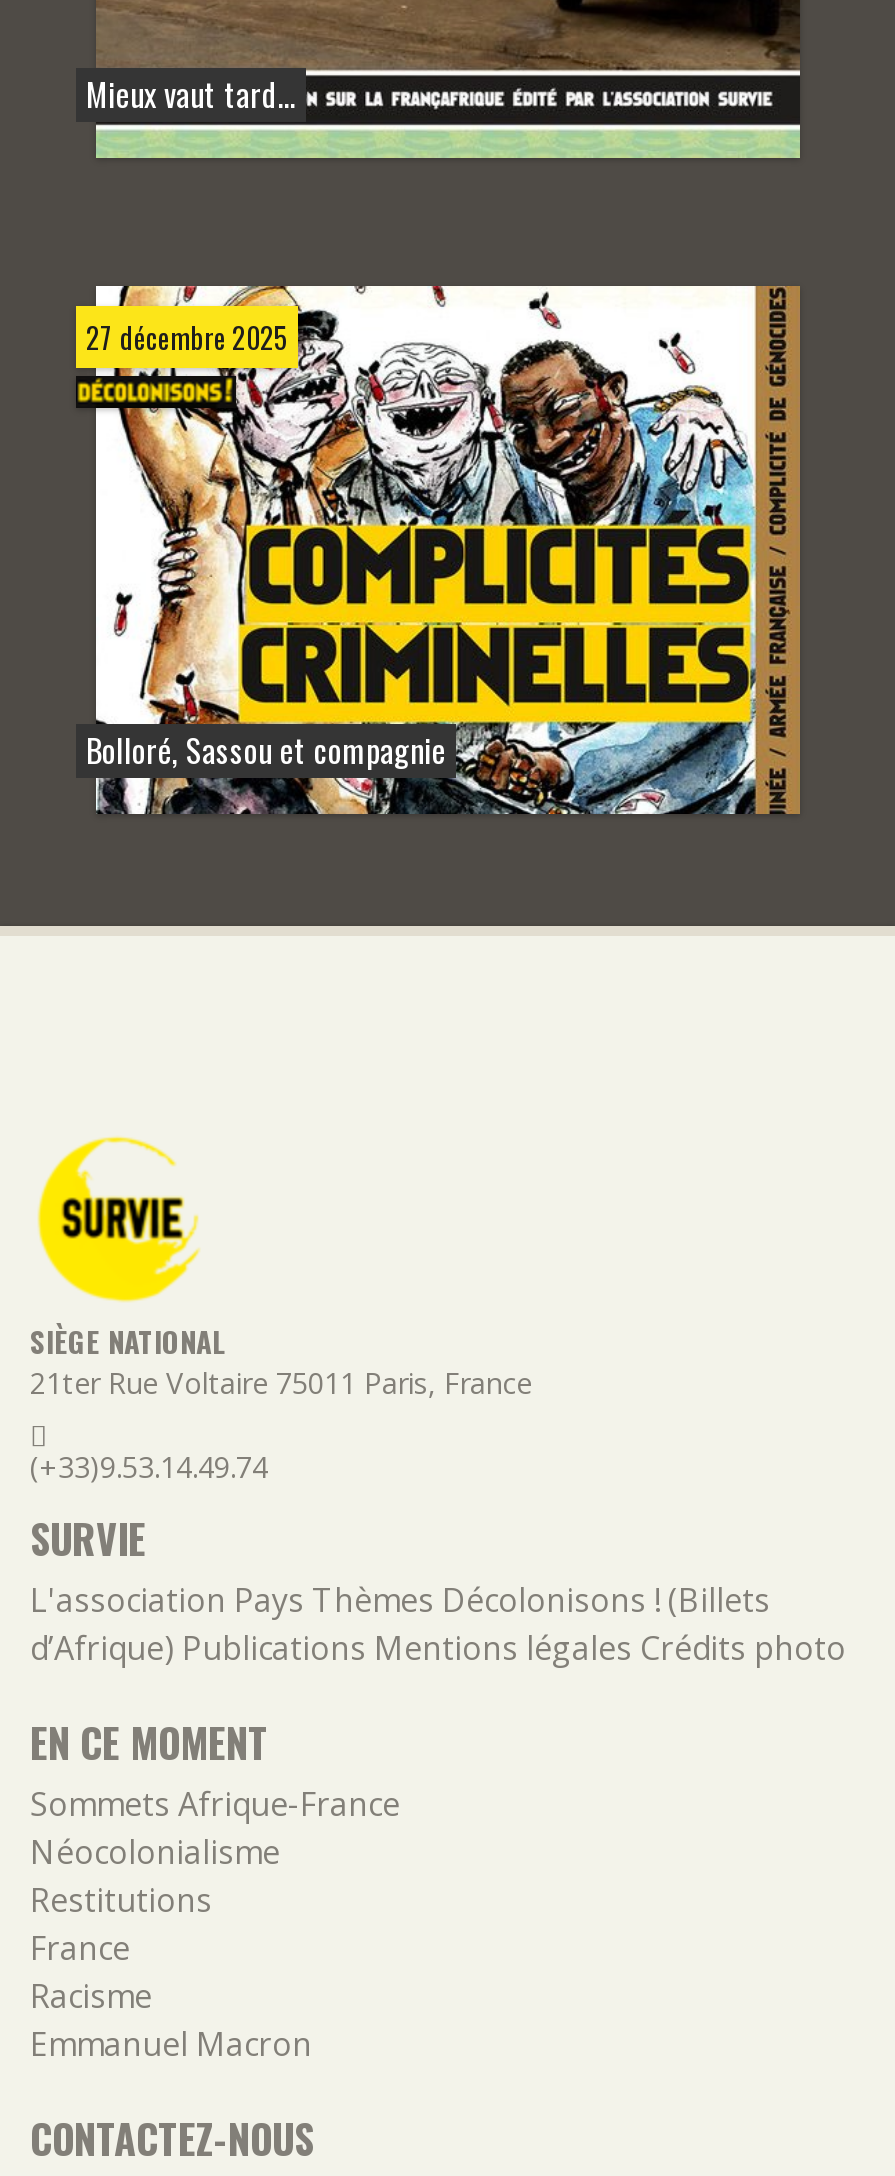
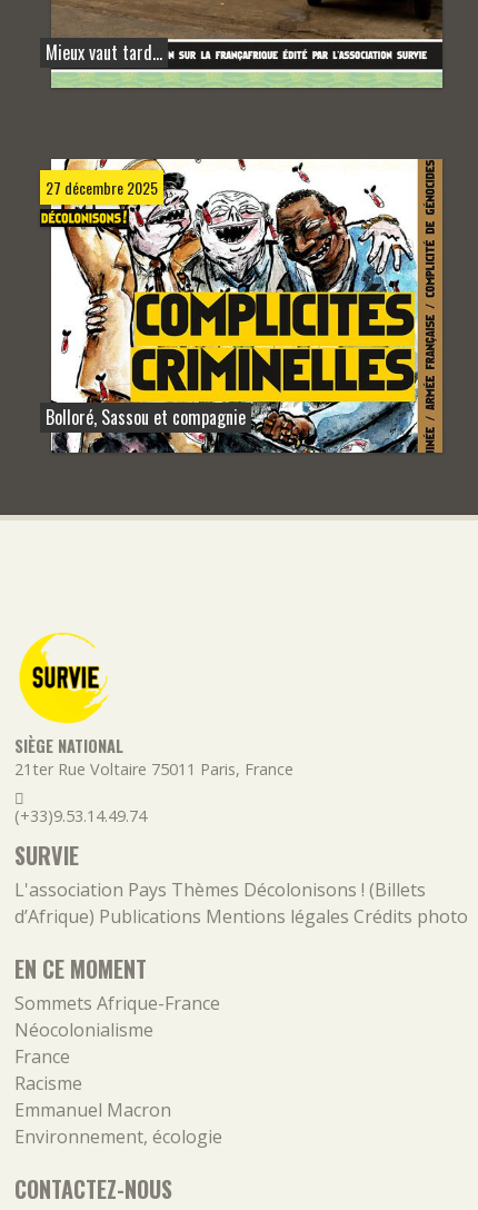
- Restitutions

moved up: France | Racisme | Emmanuel Macron

+ Environnement, écologie
